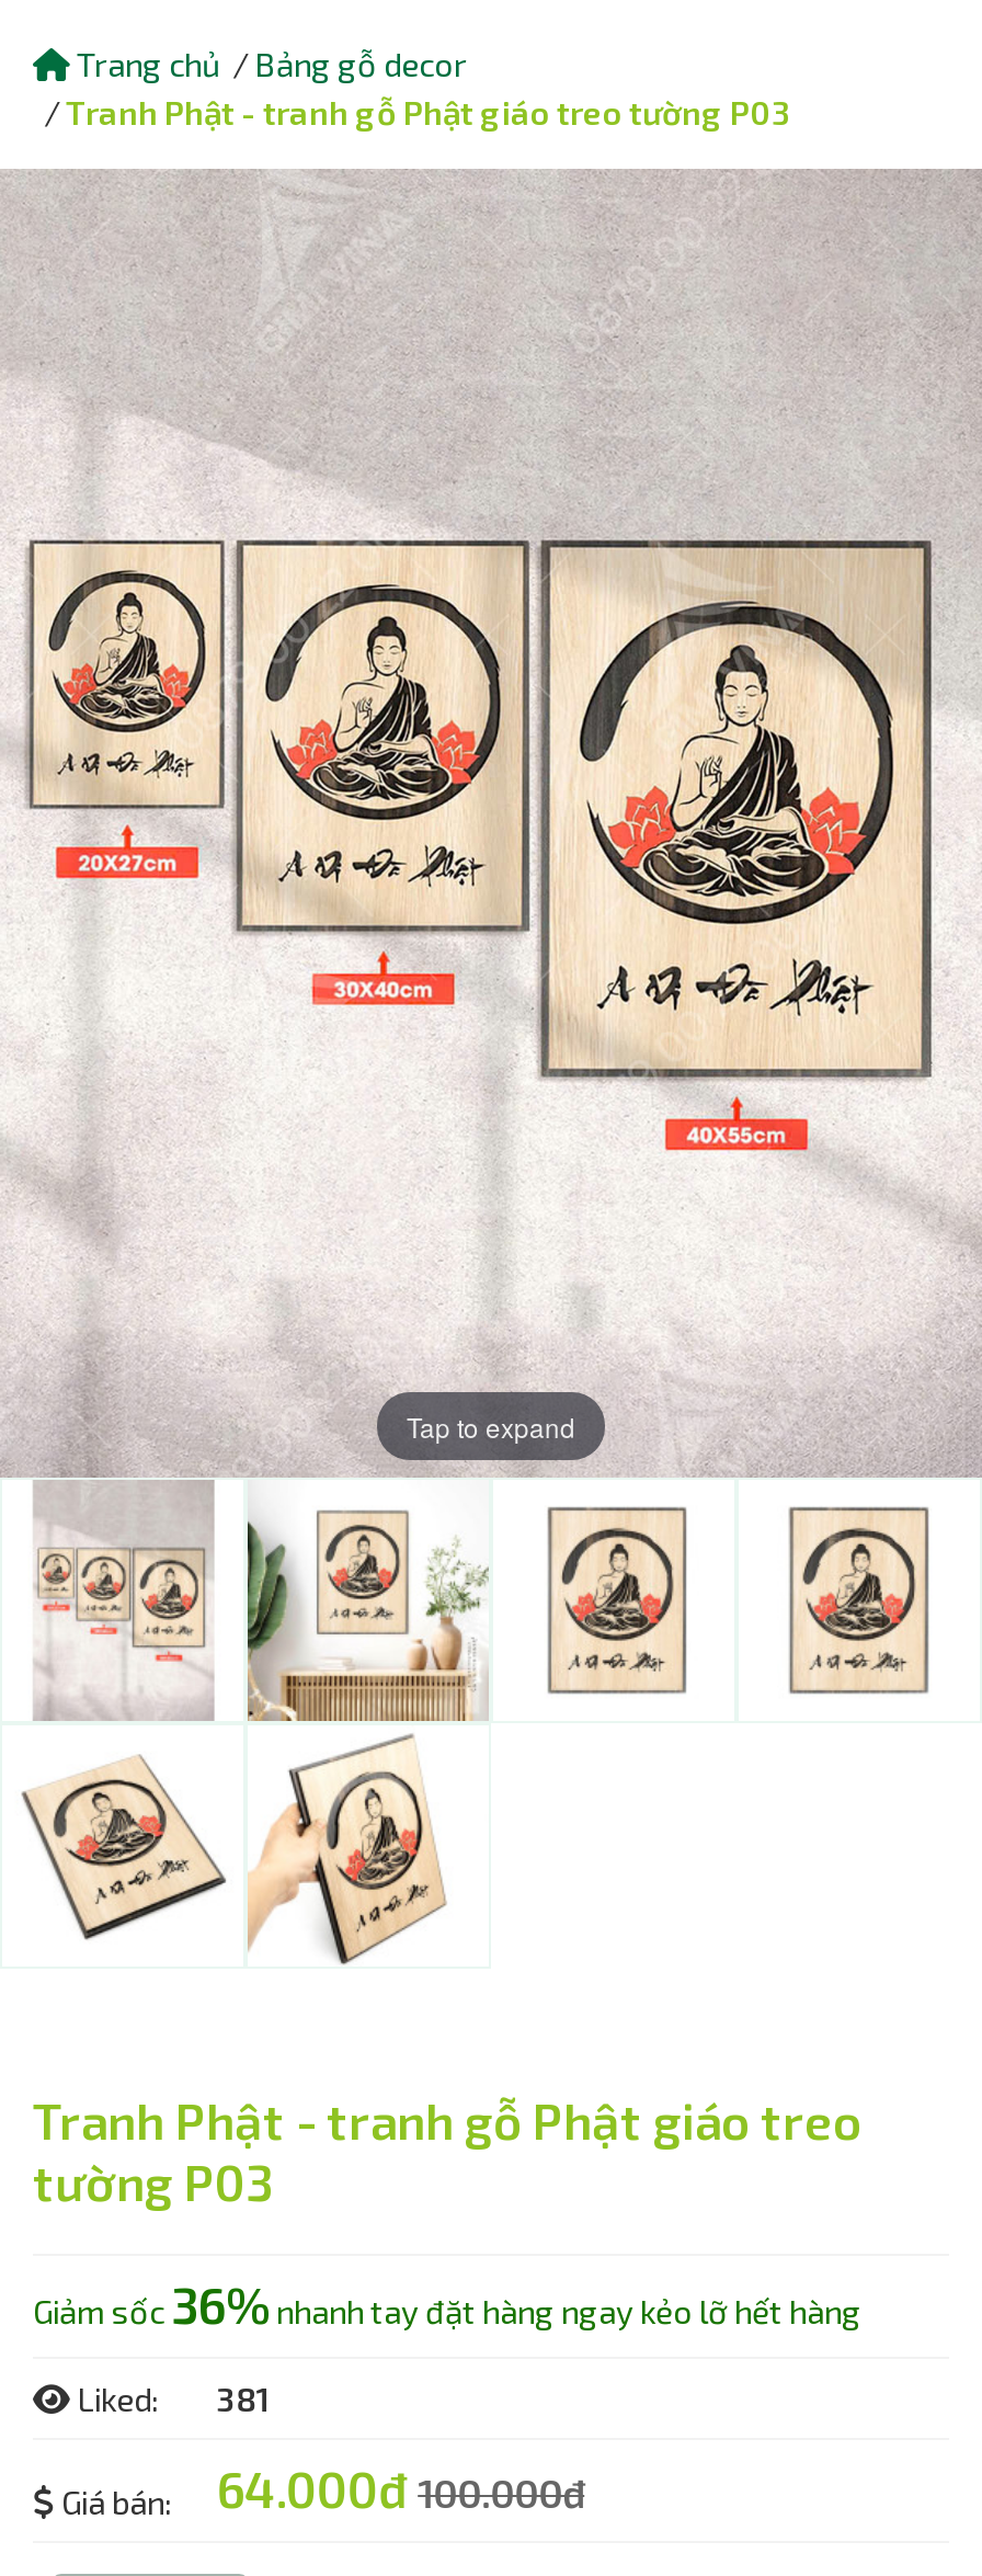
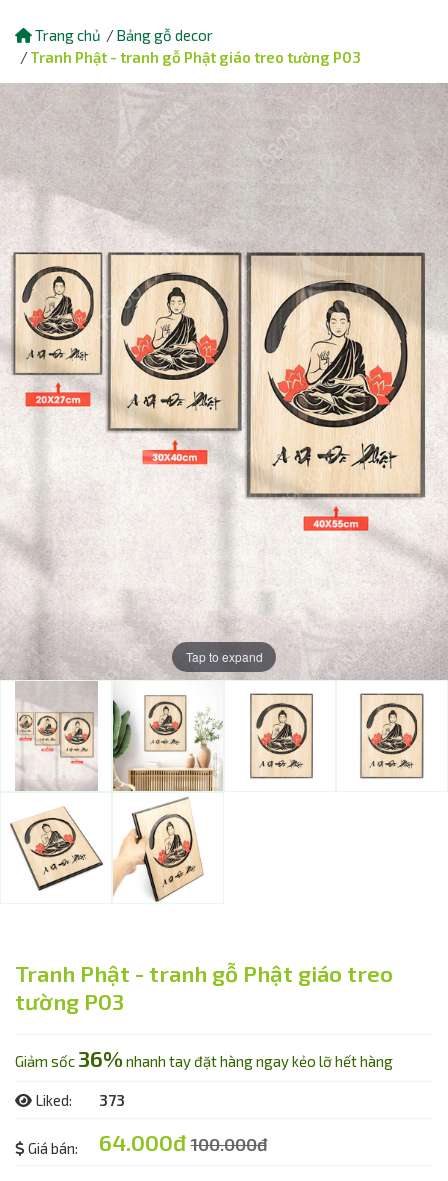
- Liked: 381
+ Liked: 373
